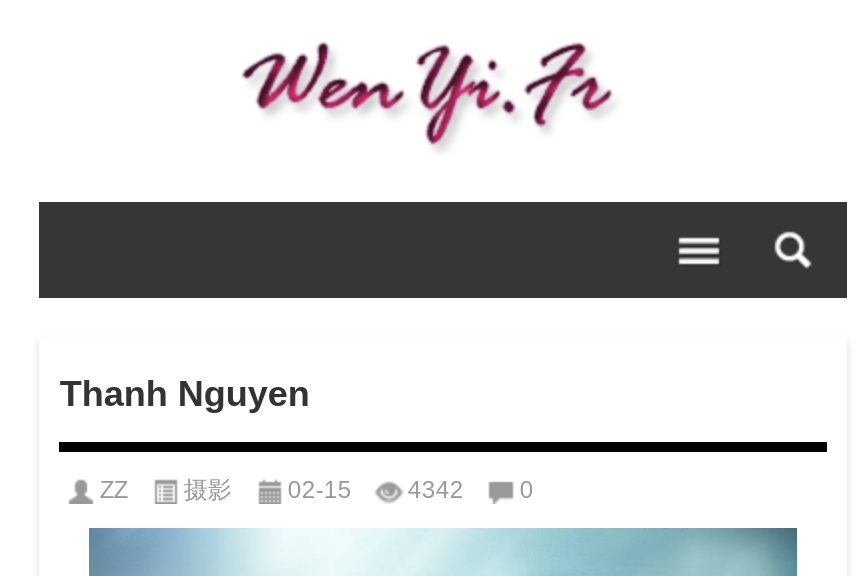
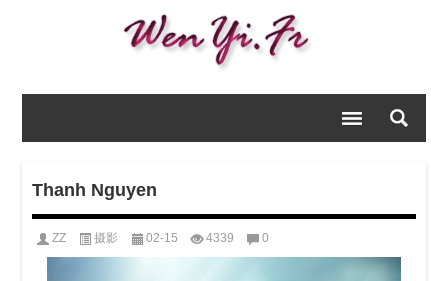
- ZZ 摄影 02-15 4342 0
+ ZZ 摄影 02-15 4339 0
